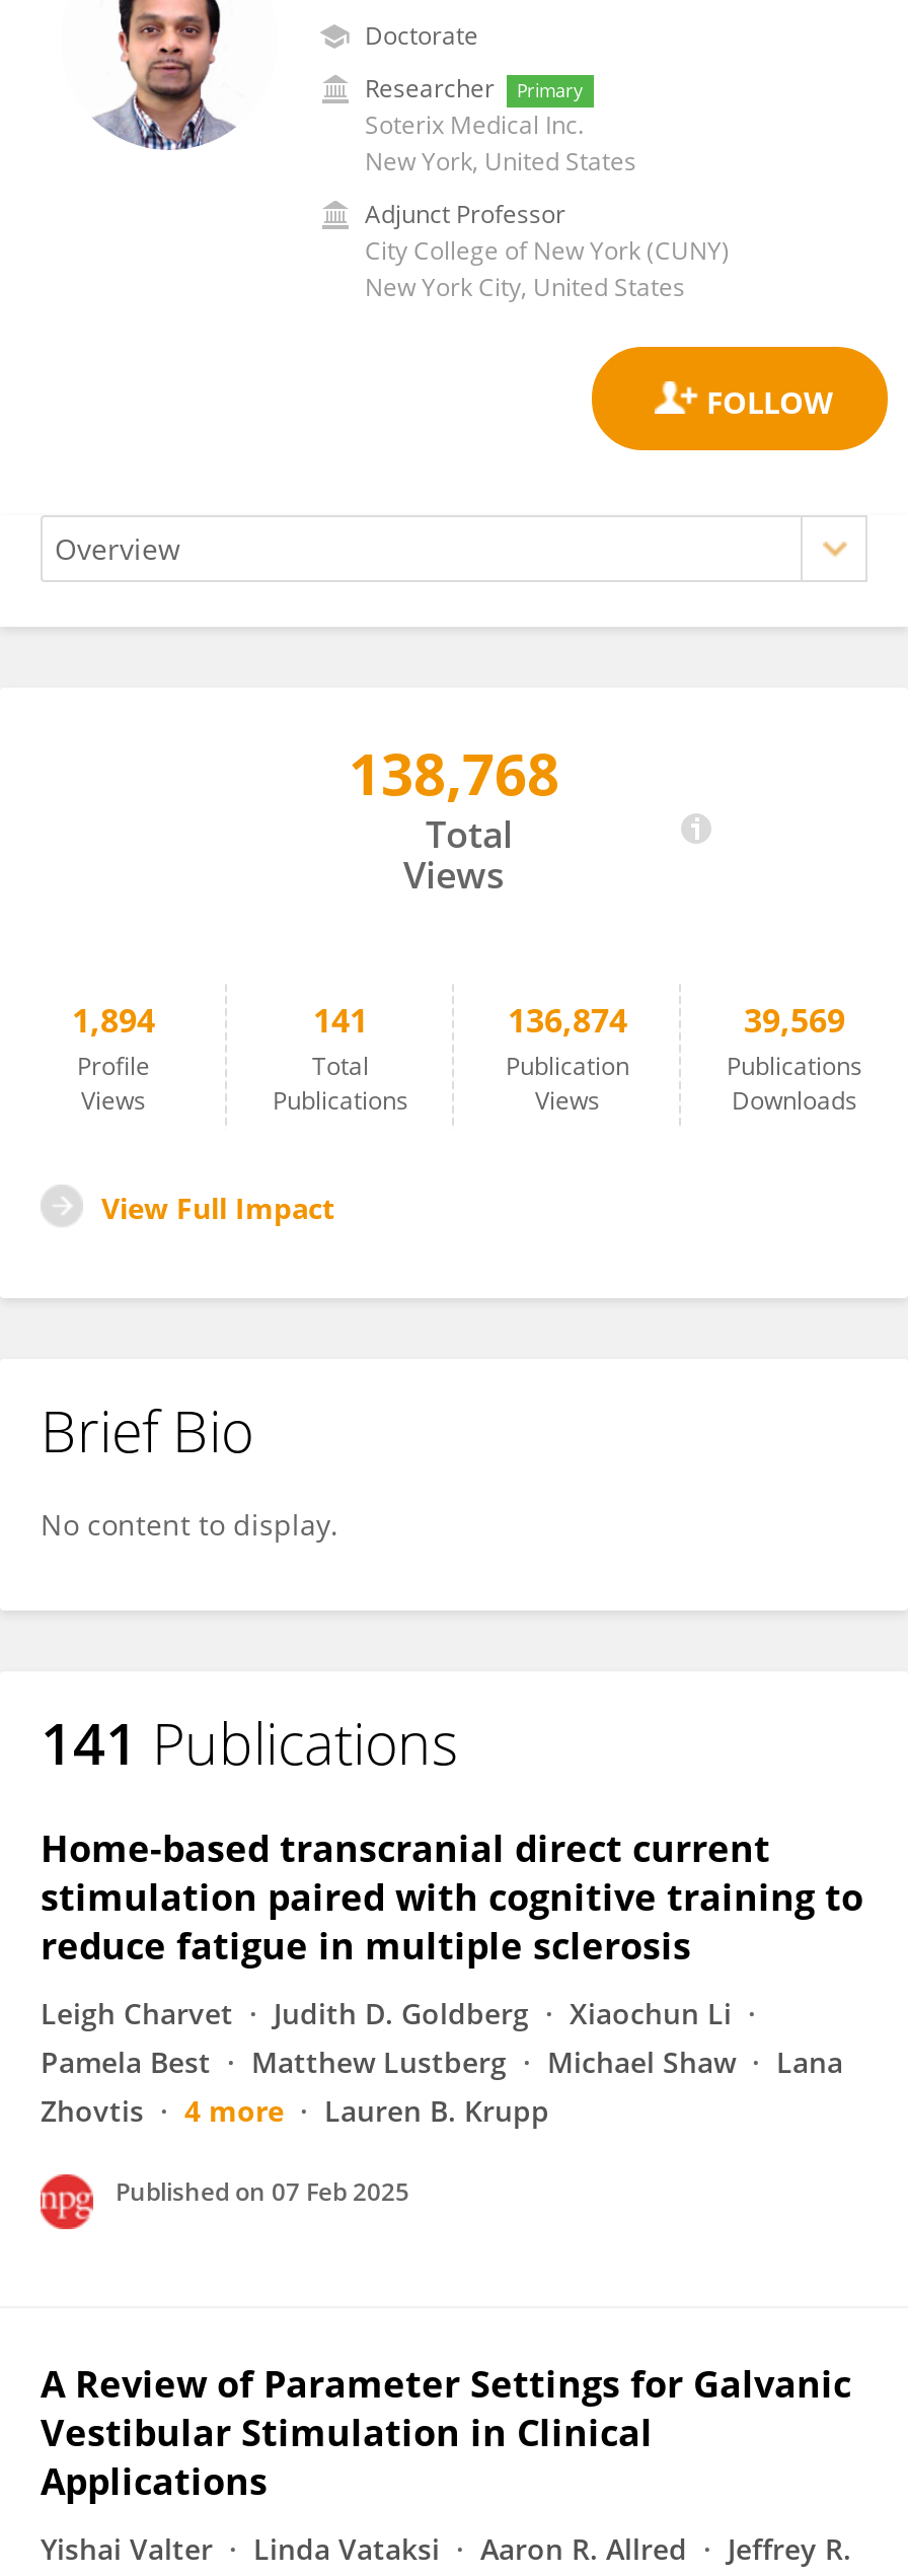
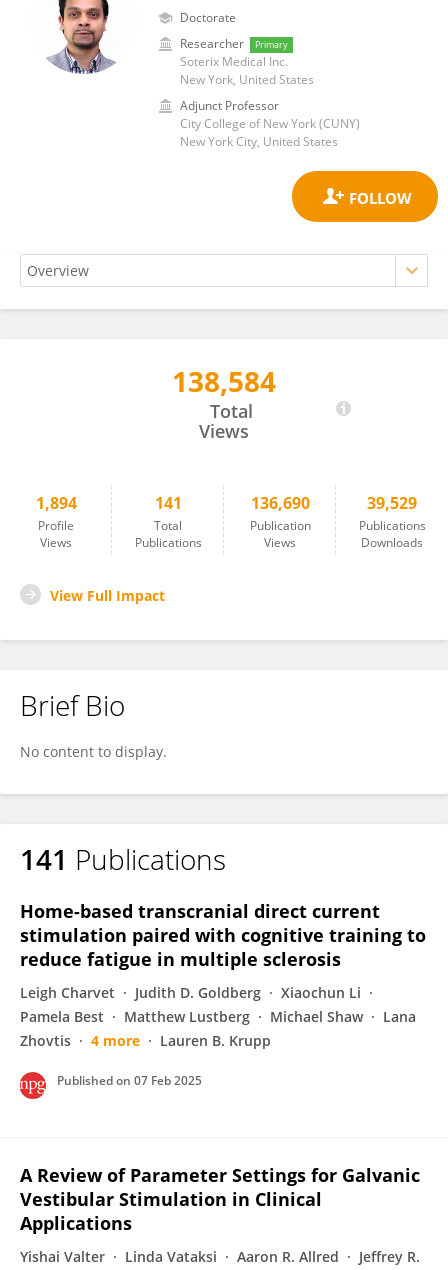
- 138,768
+ 138,584

- 136,874
+ 136,690

- 39,569
+ 39,529
